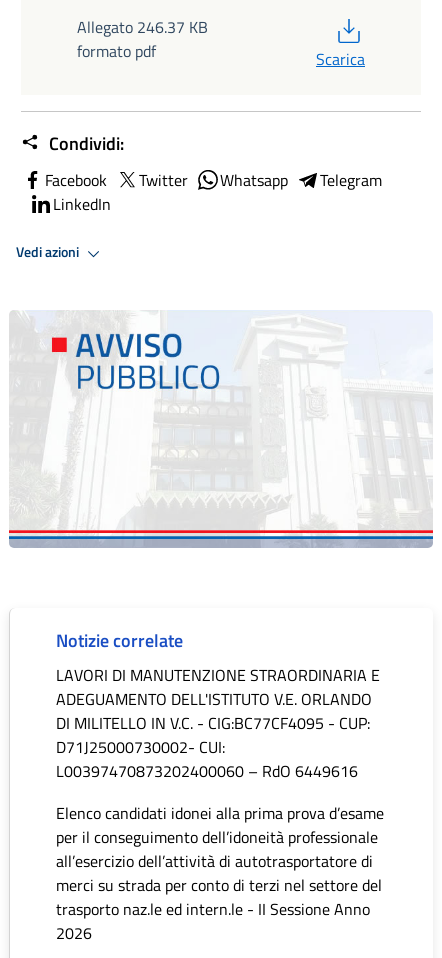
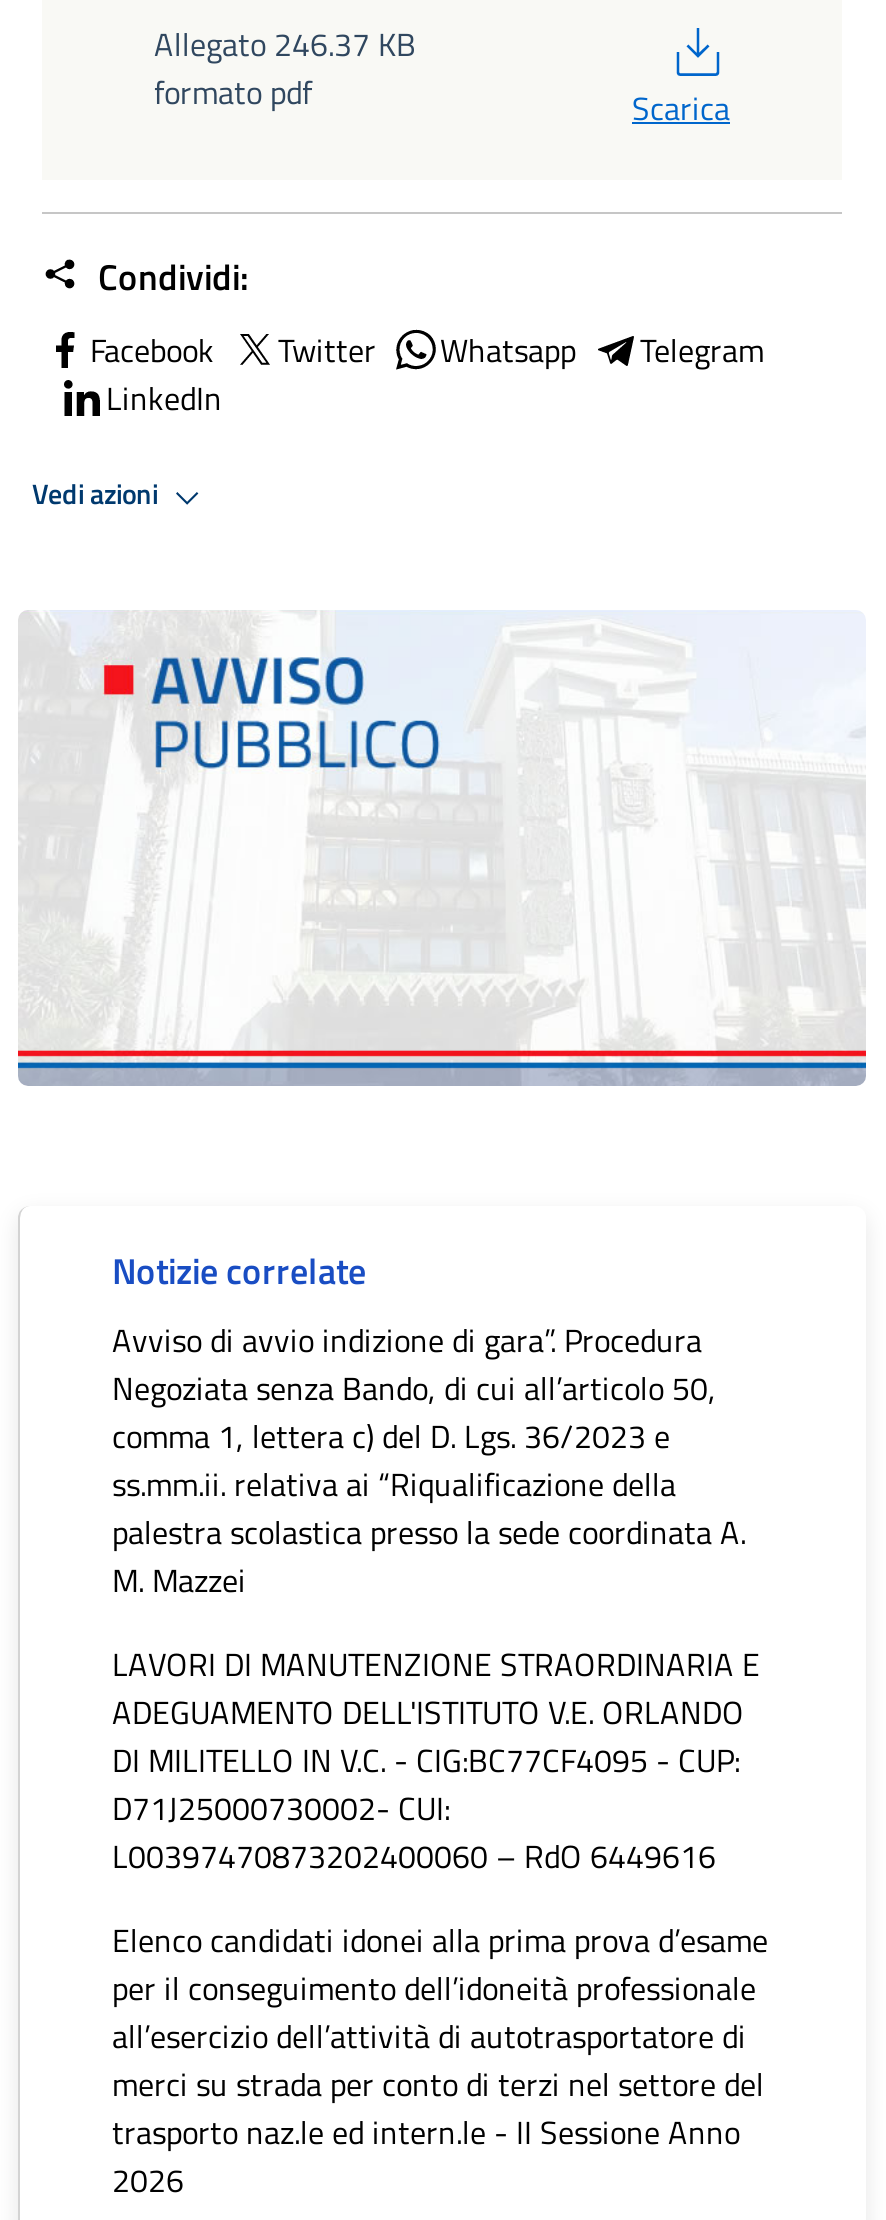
+ Avviso di avvio indizione di gara”. Procedura
+ Negoziata senza Bando, di cui all’articolo 50,
+ comma 1, lettera c) del D. Lgs. 36/2023 e
+ ss.mm.ii. relativa ai “Riqualificazione della
+ palestra scolastica presso la sede coordinata A.
+ M. Mazzei
